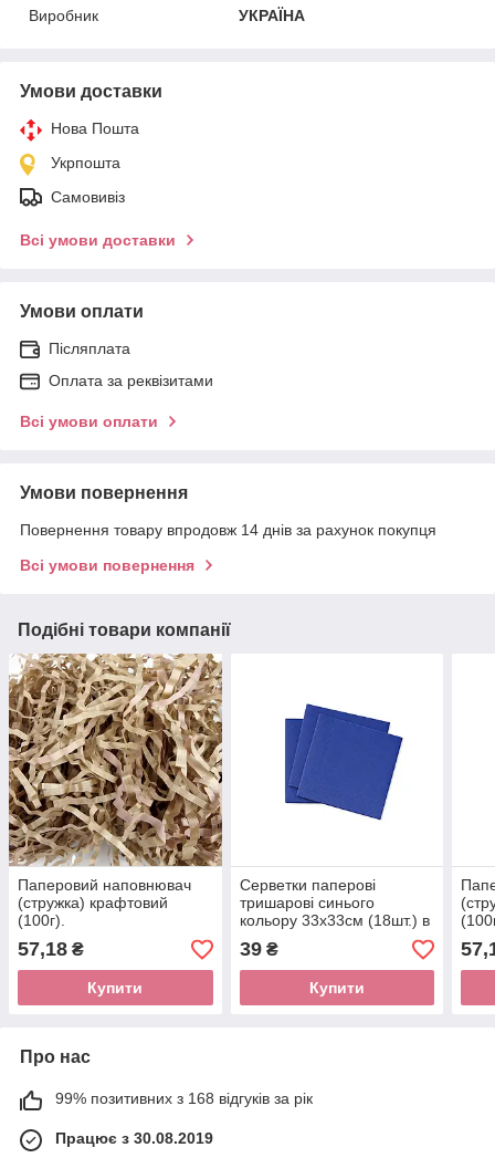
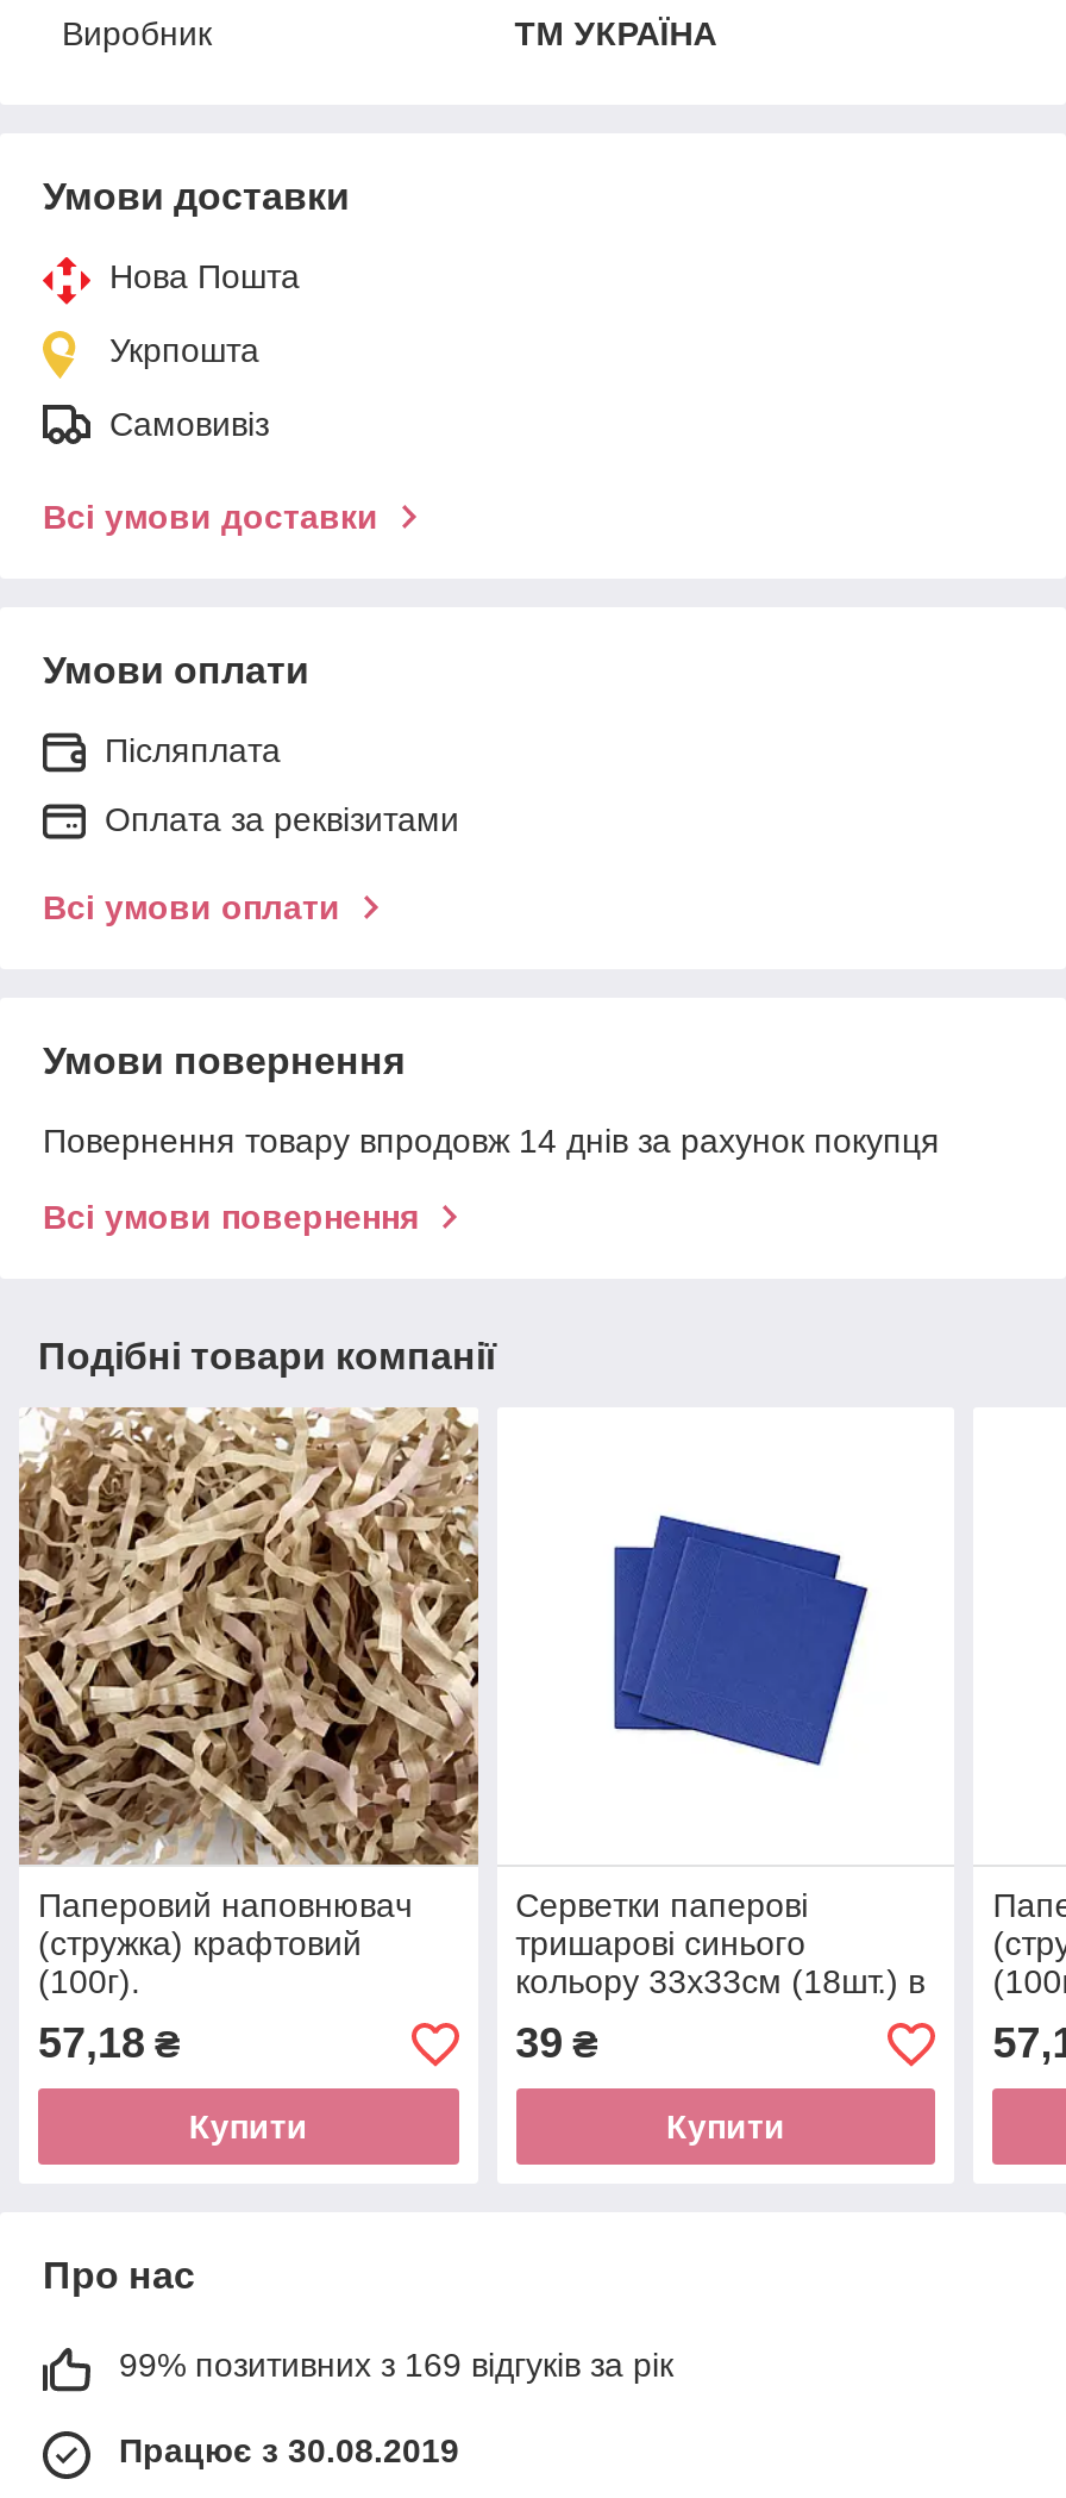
- УКРАЇНА
+ ТМ УКРАЇНА

- 99% позитивних з 168 відгуків за рік
+ 99% позитивних з 169 відгуків за рік
